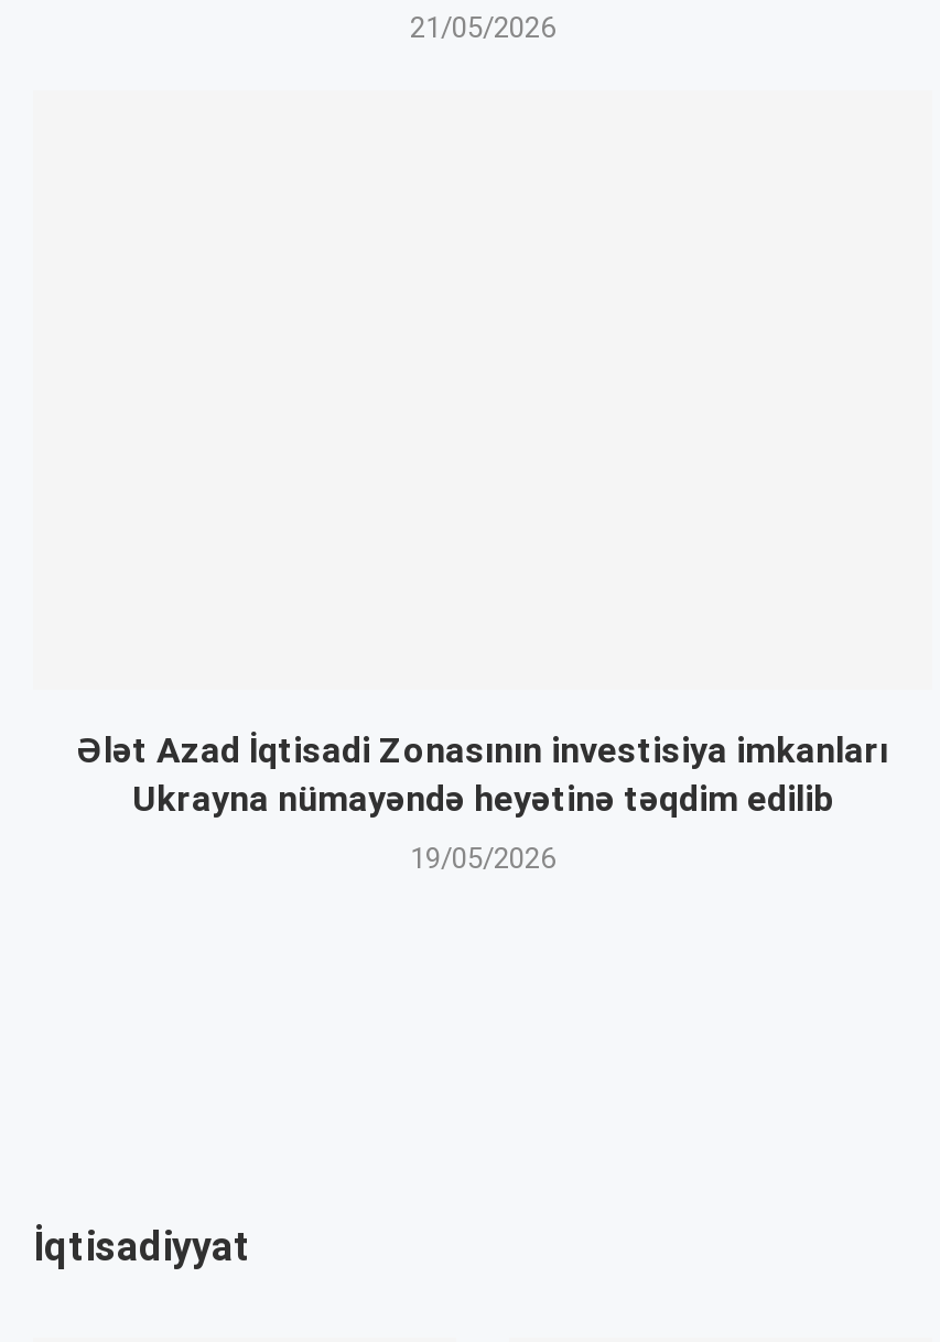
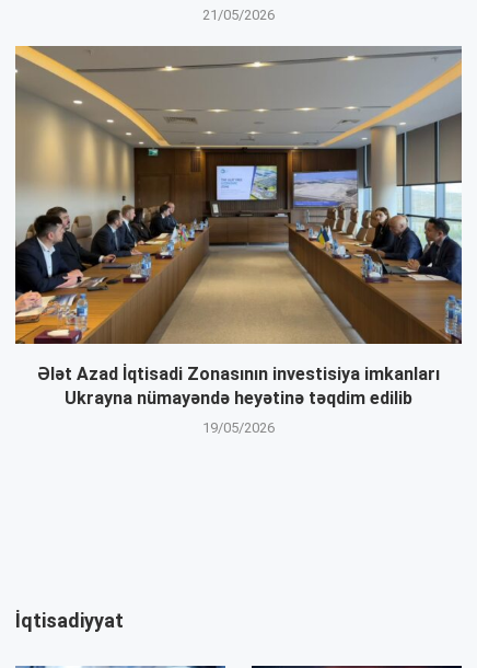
+ [image]
